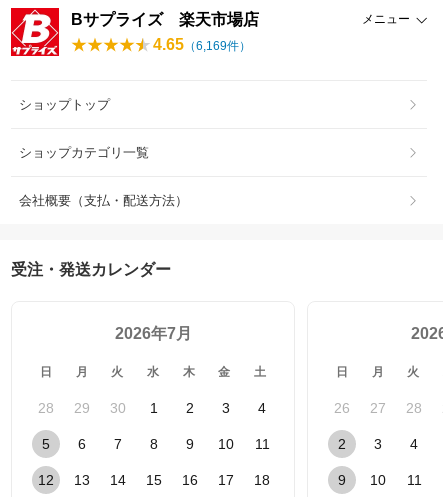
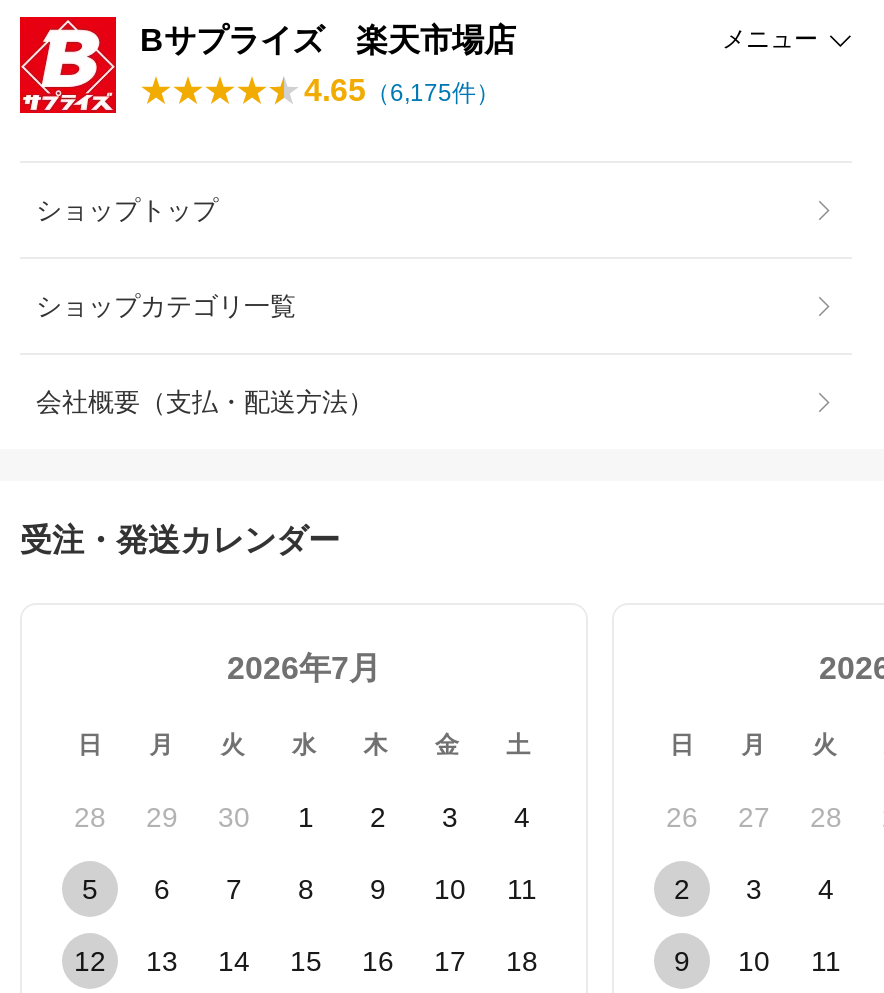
- 4.65（6,169件）
+ 4.65（6,175件）
